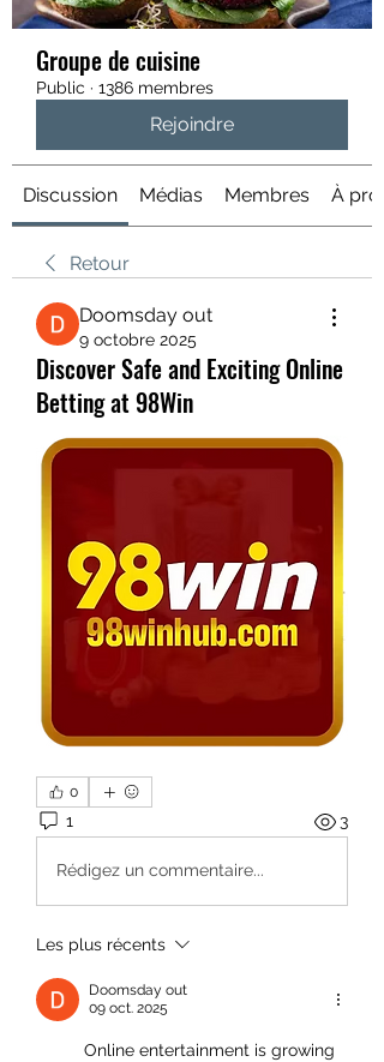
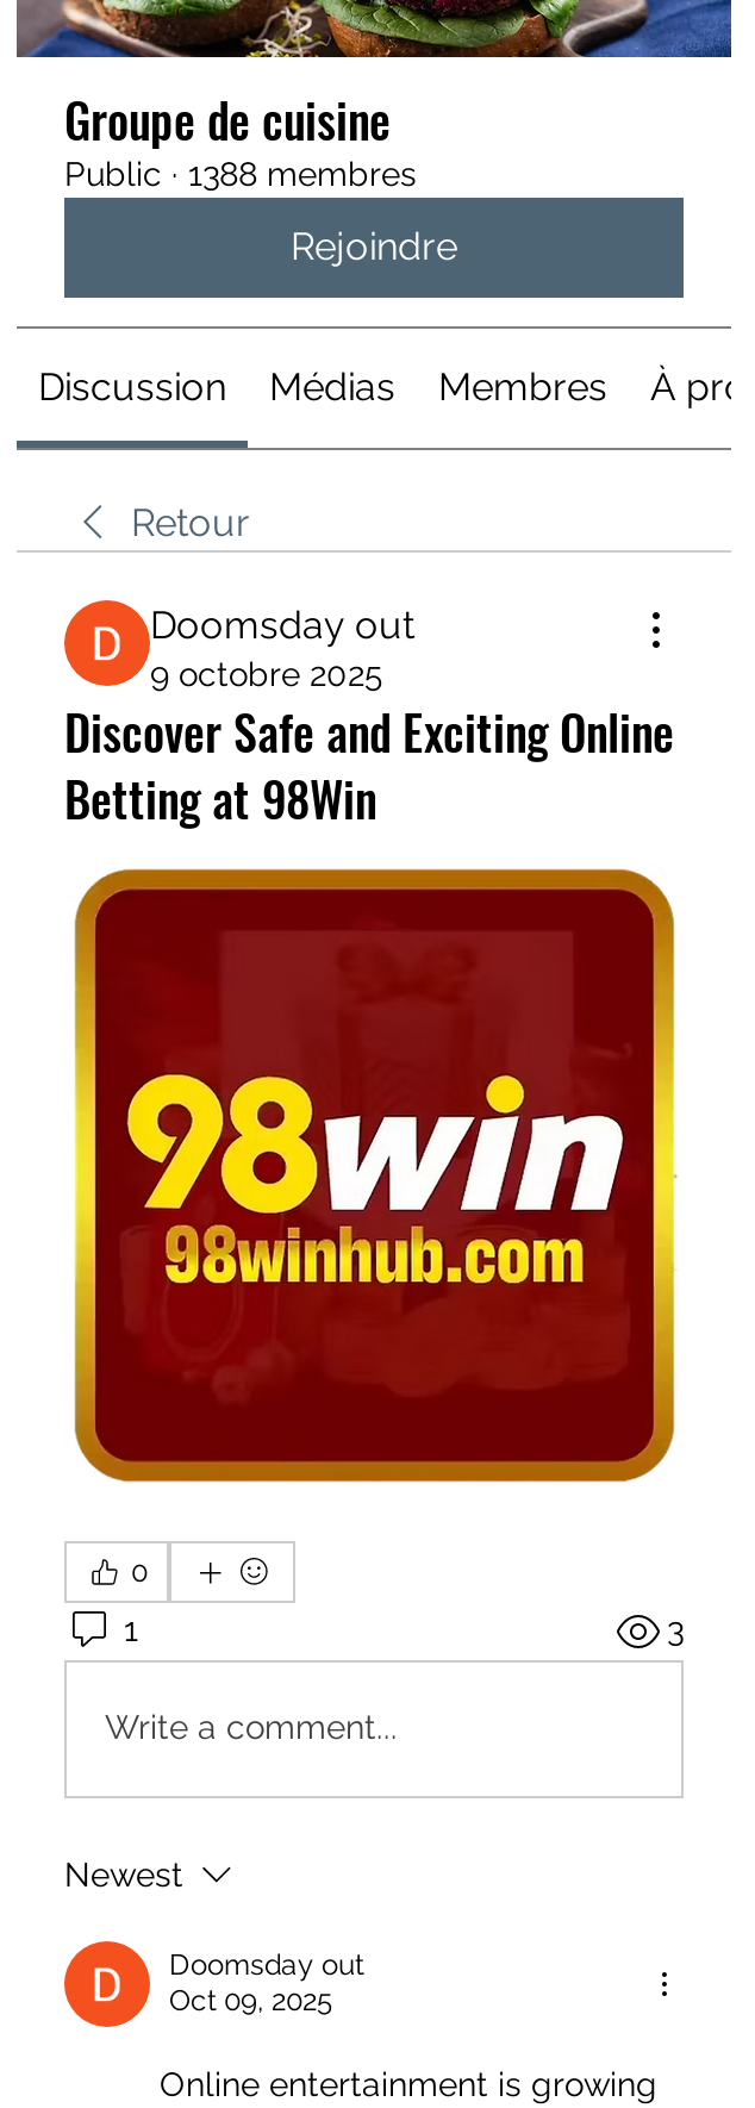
- Public · 1386 membres
+ Public · 1388 membres

- Rédigez un commentaire...
+ Write a comment...

- Les plus récents
+ Newest

- 09 oct. 2025
+ Oct 09, 2025
